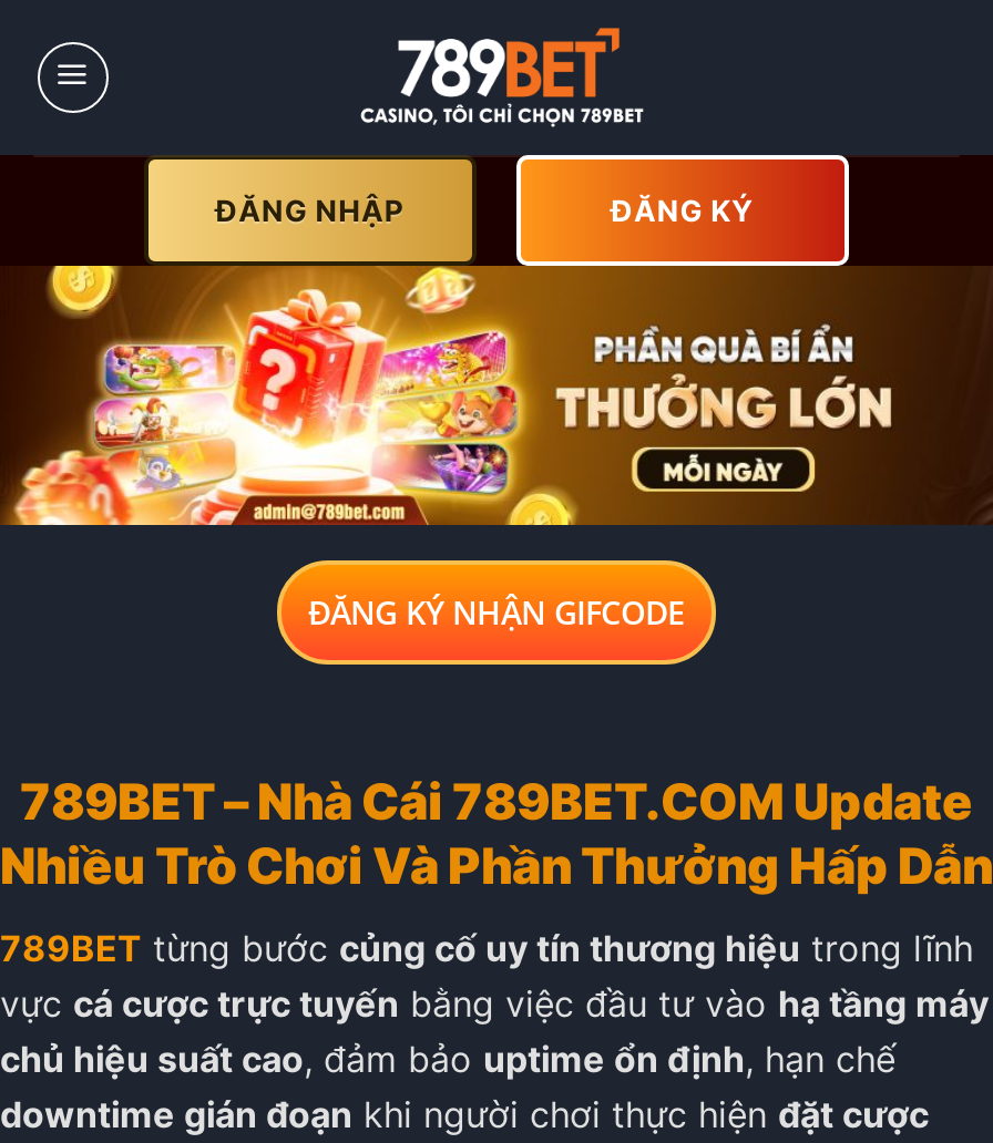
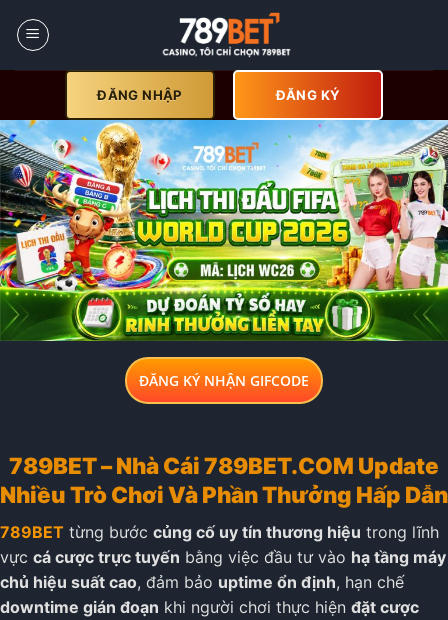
- [image]
+ [image]
